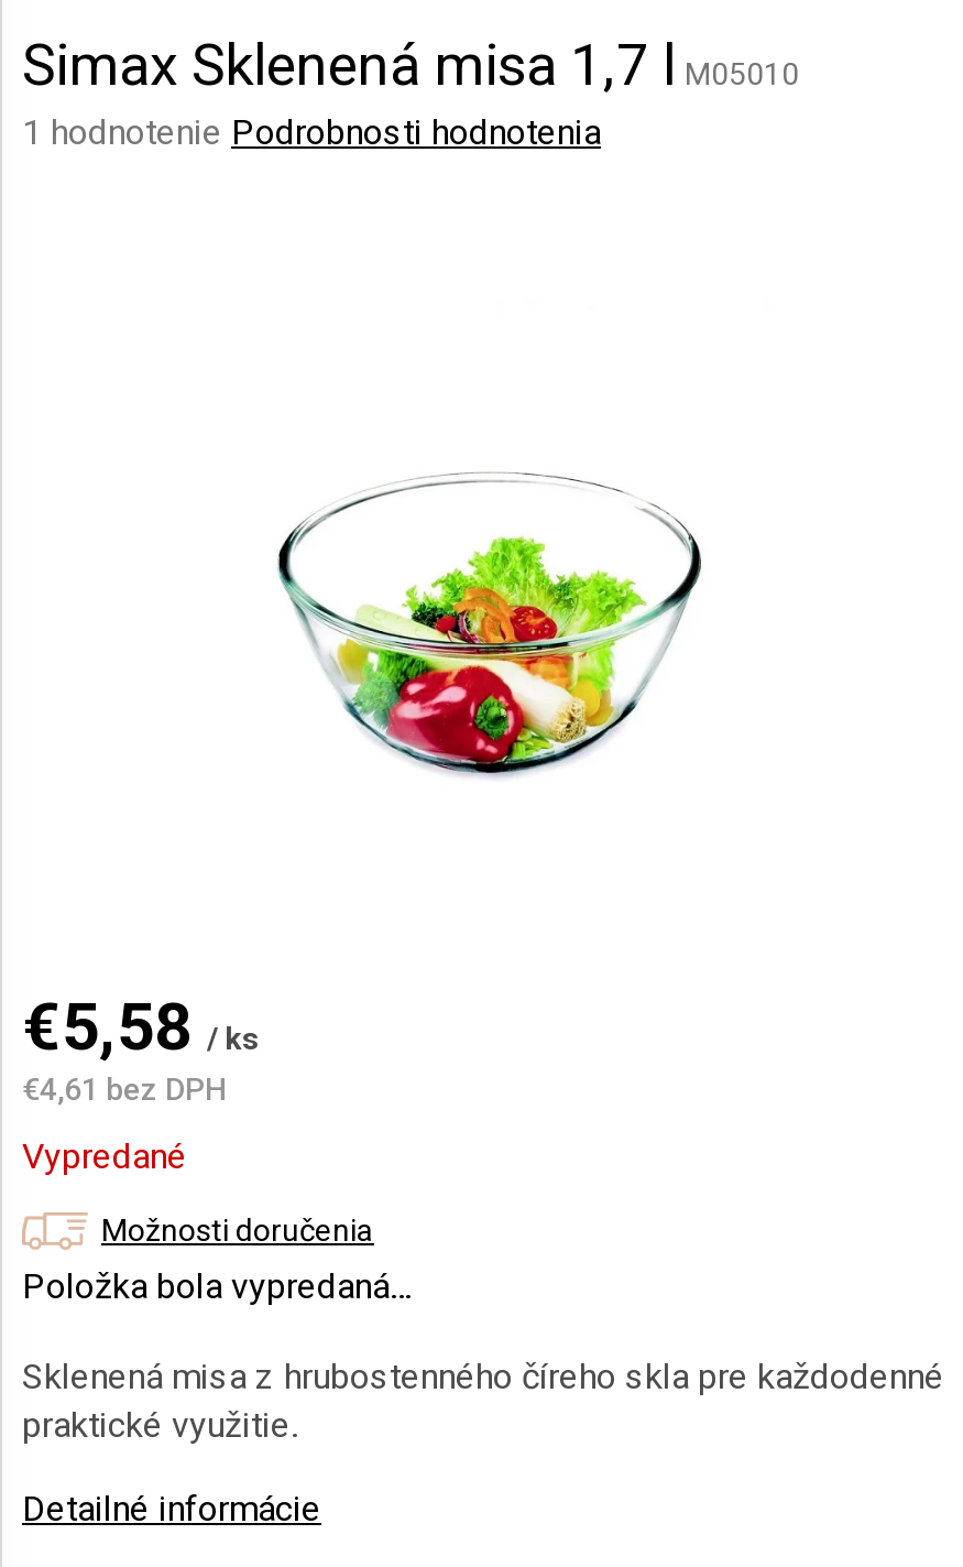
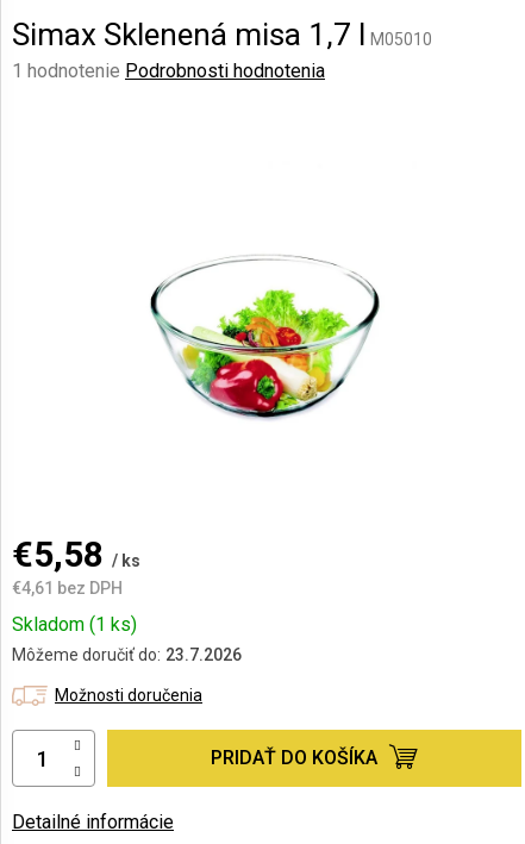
- Vypredané
+ Skladom (1 ks)
+ Môžeme doručiť do: 23.7.2026

moved down: Možnosti doručenia

- Položka bola vypredaná…
- Sklenená misa z hrubostenného číreho skla pre každodenné
- praktické využitie.
+ PRIDAŤ DO KOŠÍKA
